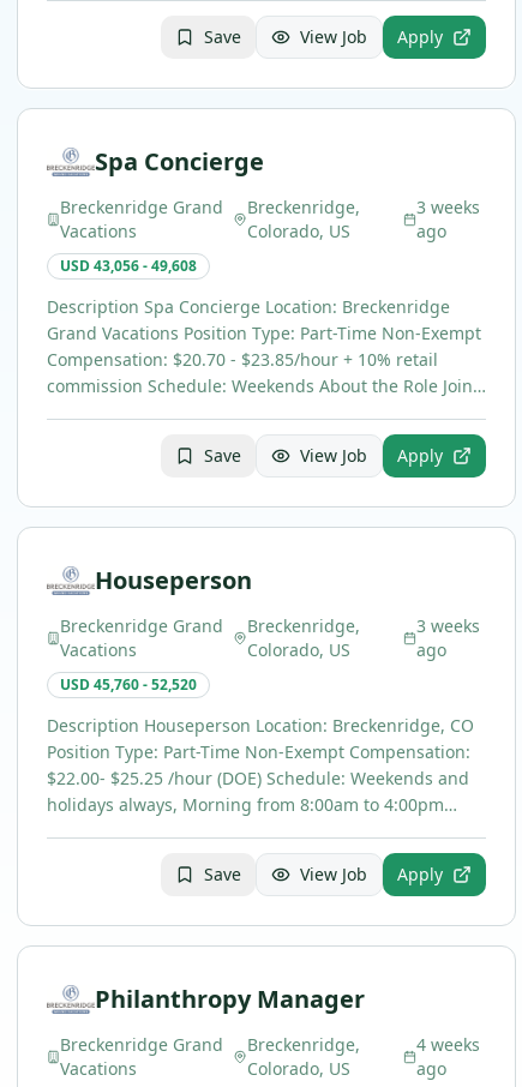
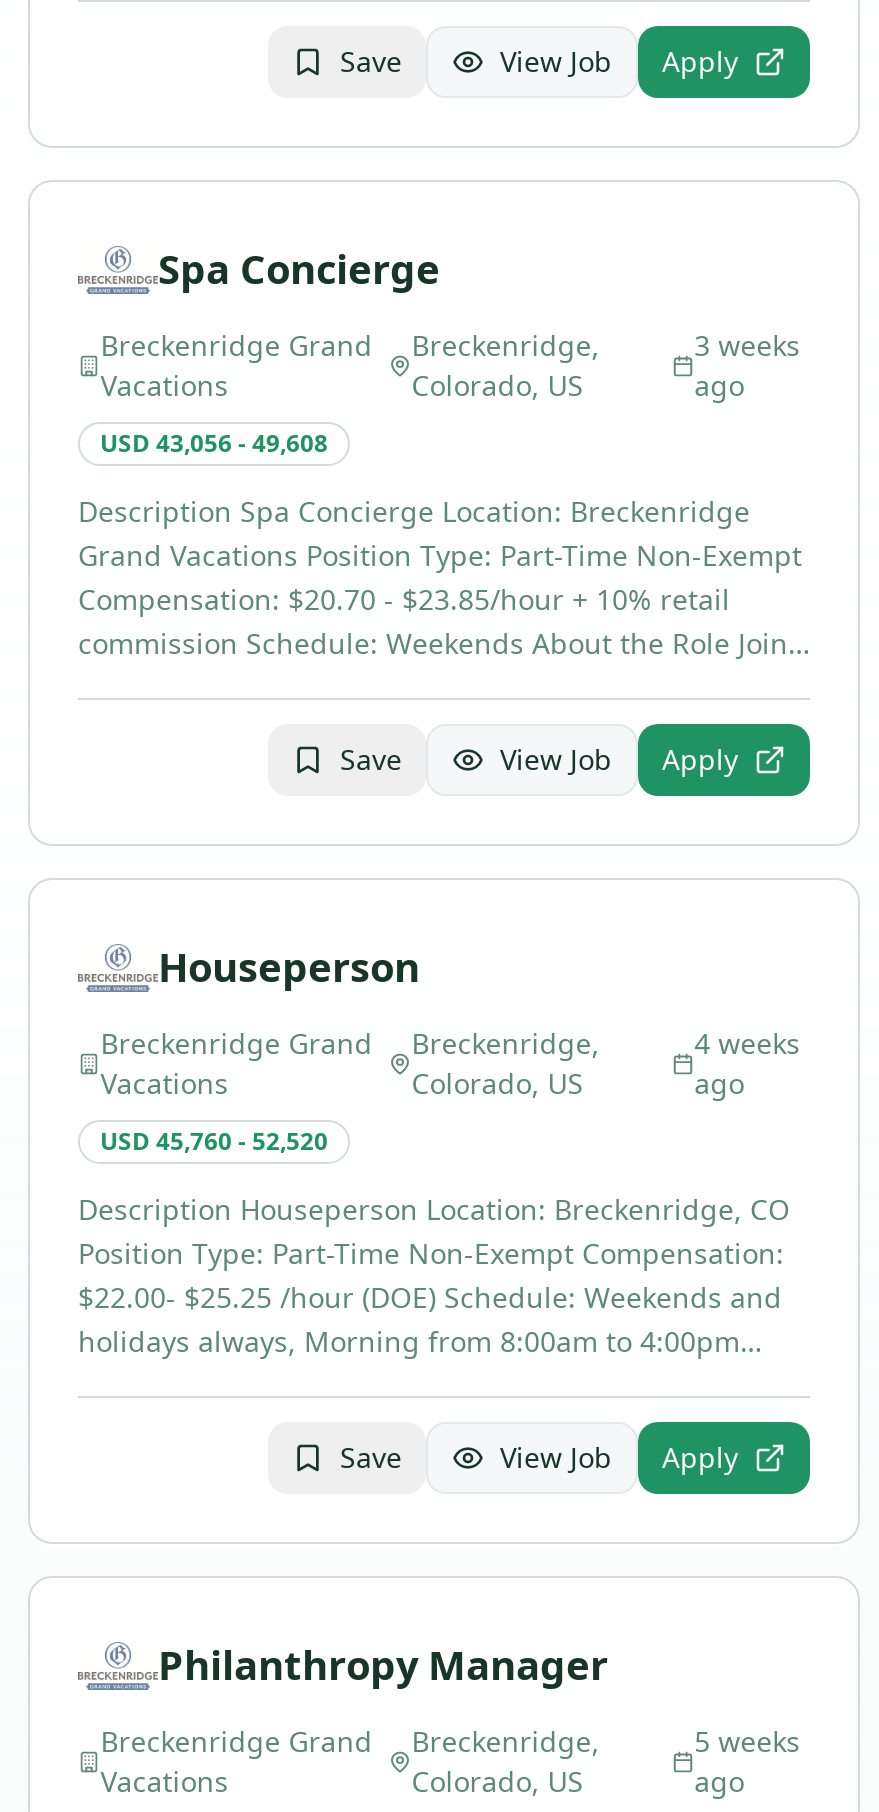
- 3 weeks
+ 4 weeks

- 4 weeks
+ 5 weeks
